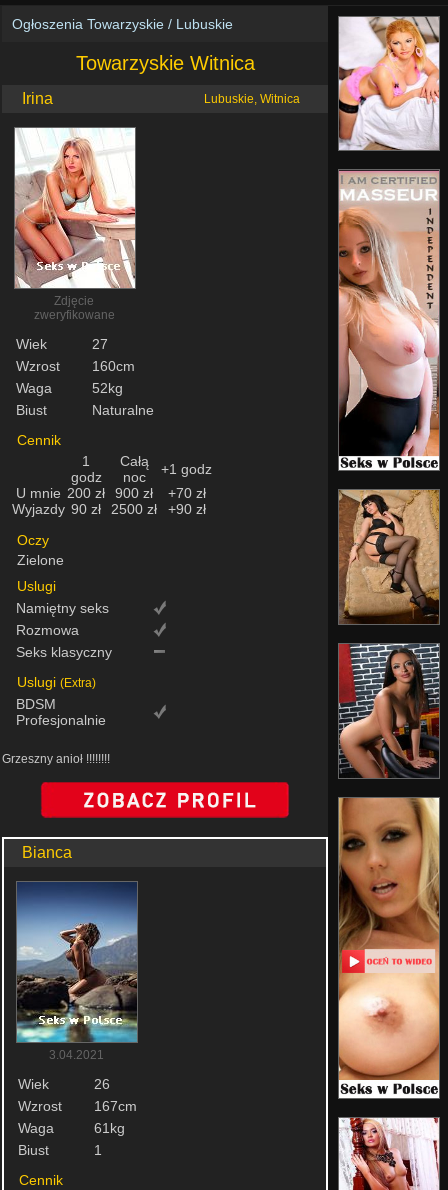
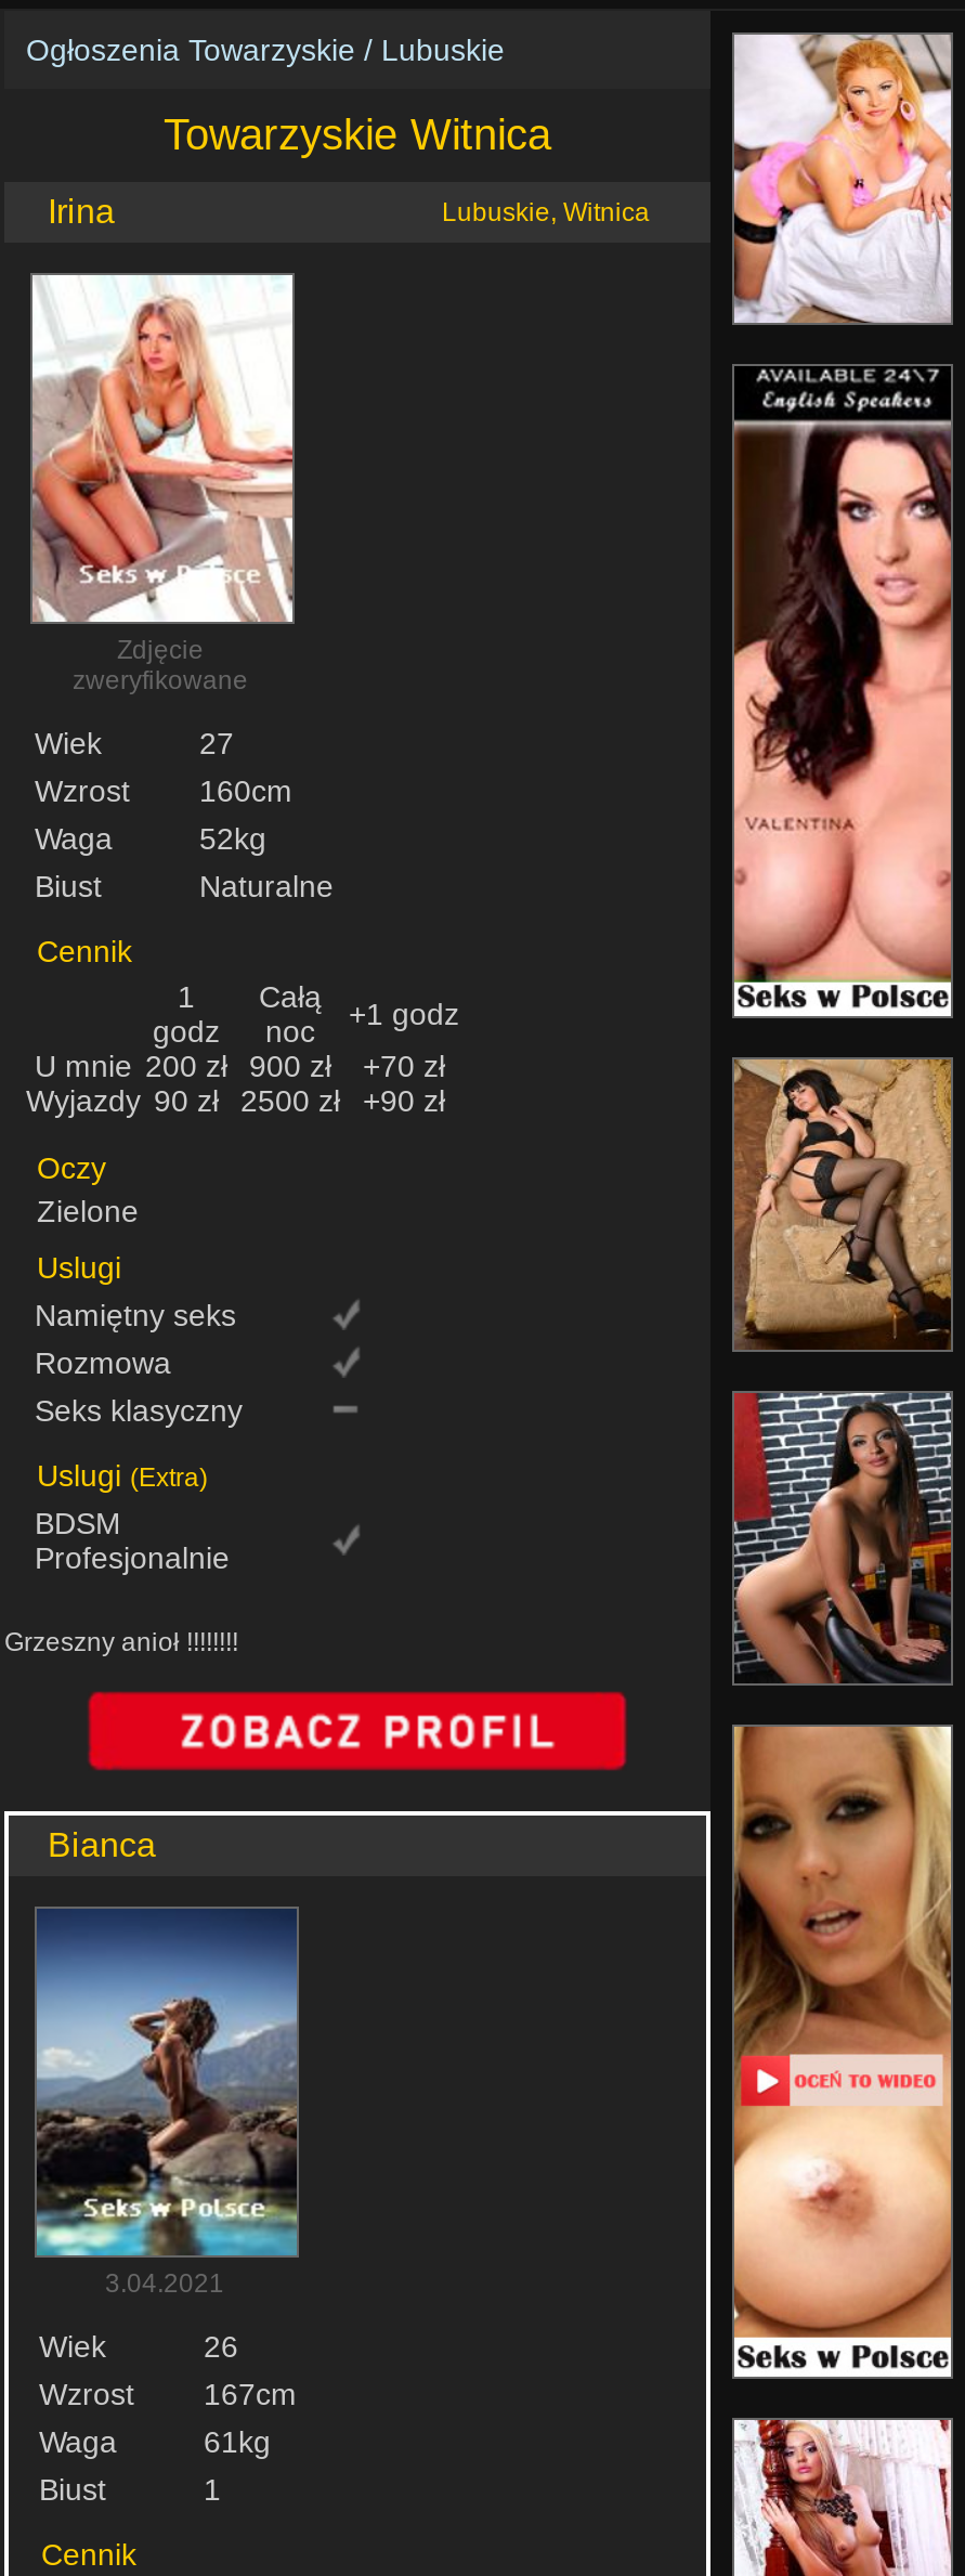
- [image]
+ [image]
